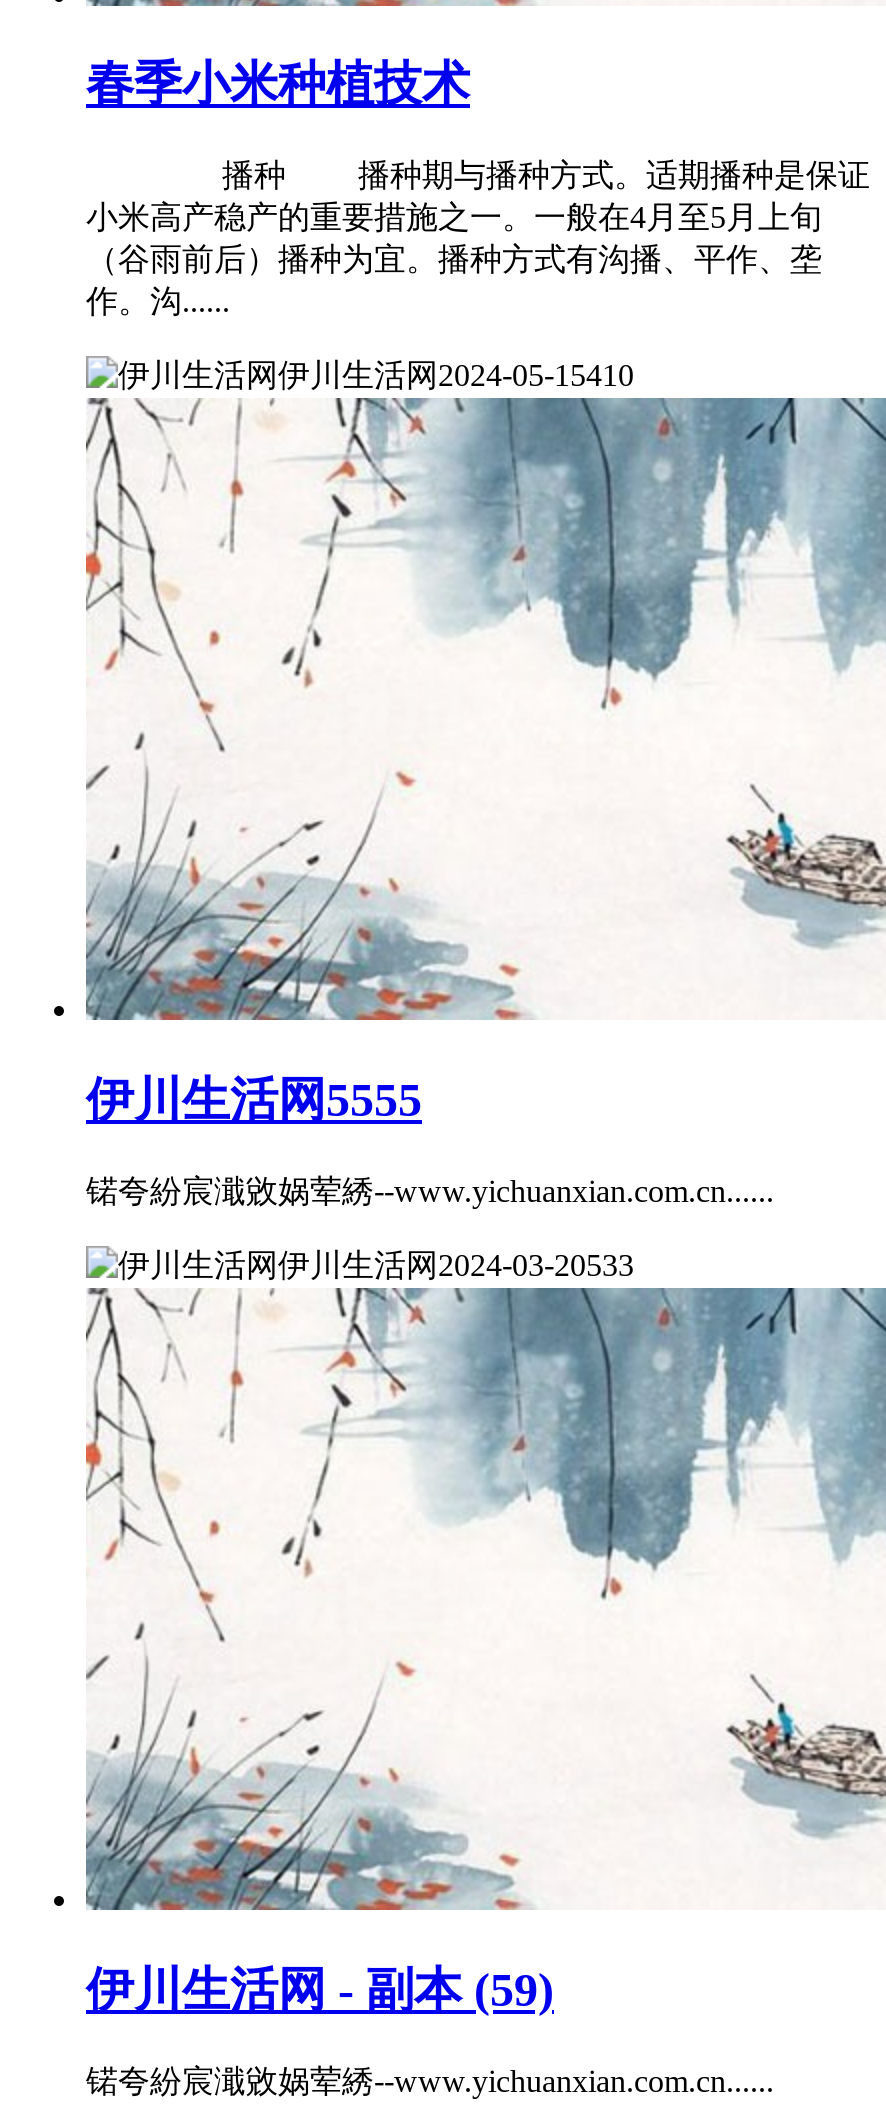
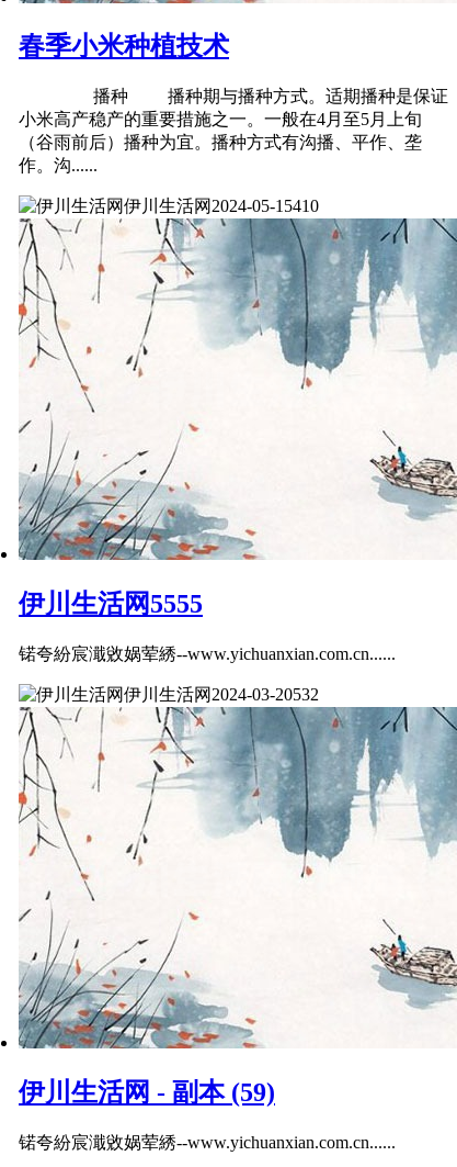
- 伊川生活网2024-03-20533
+ 伊川生活网2024-03-20532
